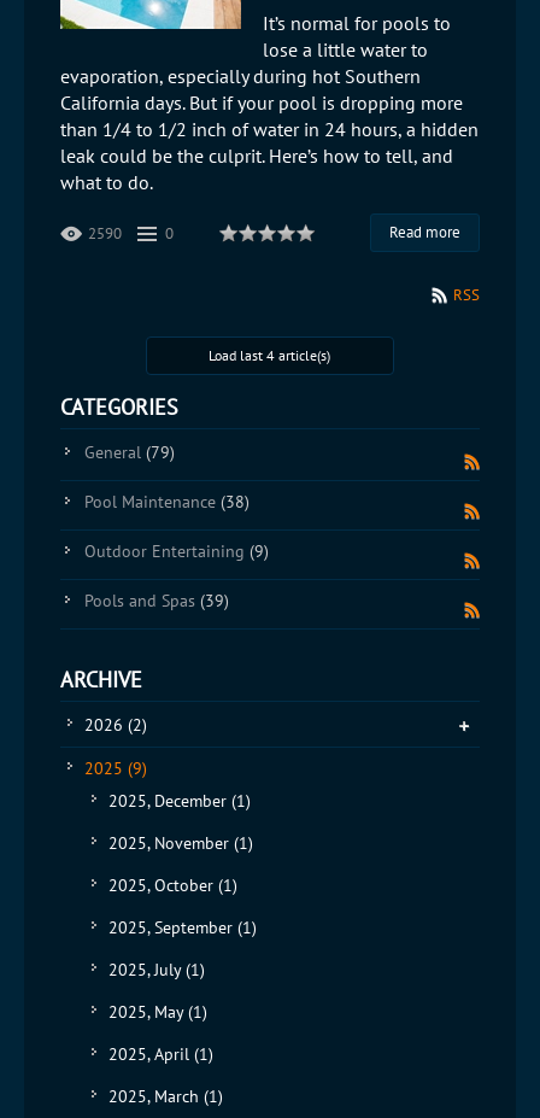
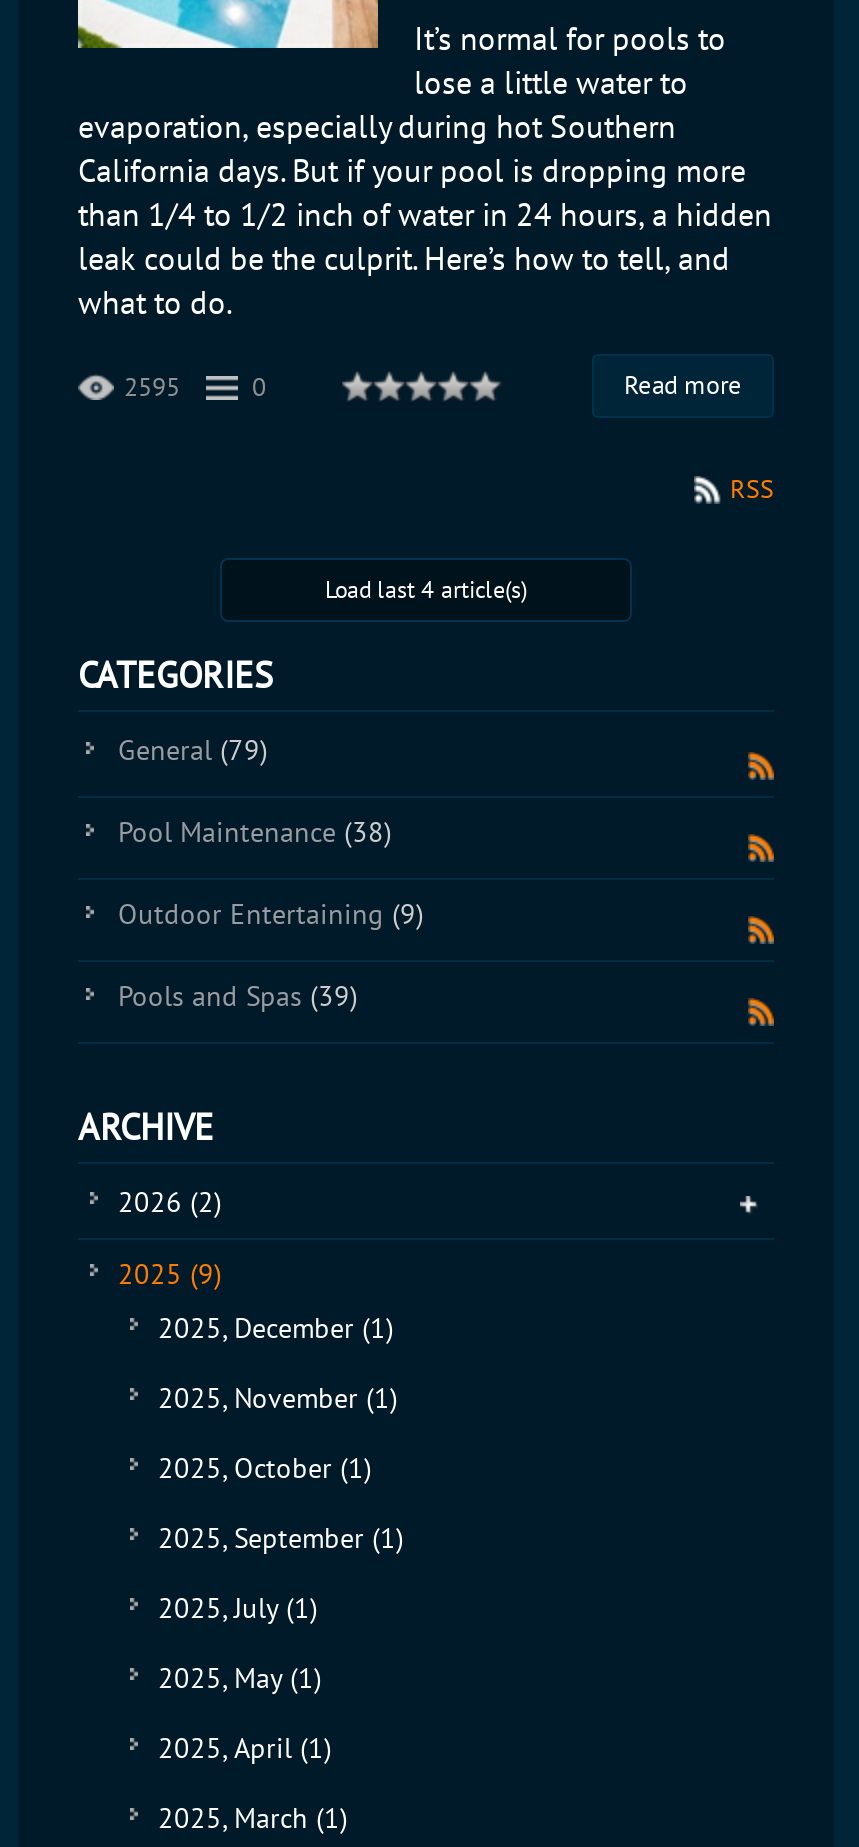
- 2590
+ 2595
